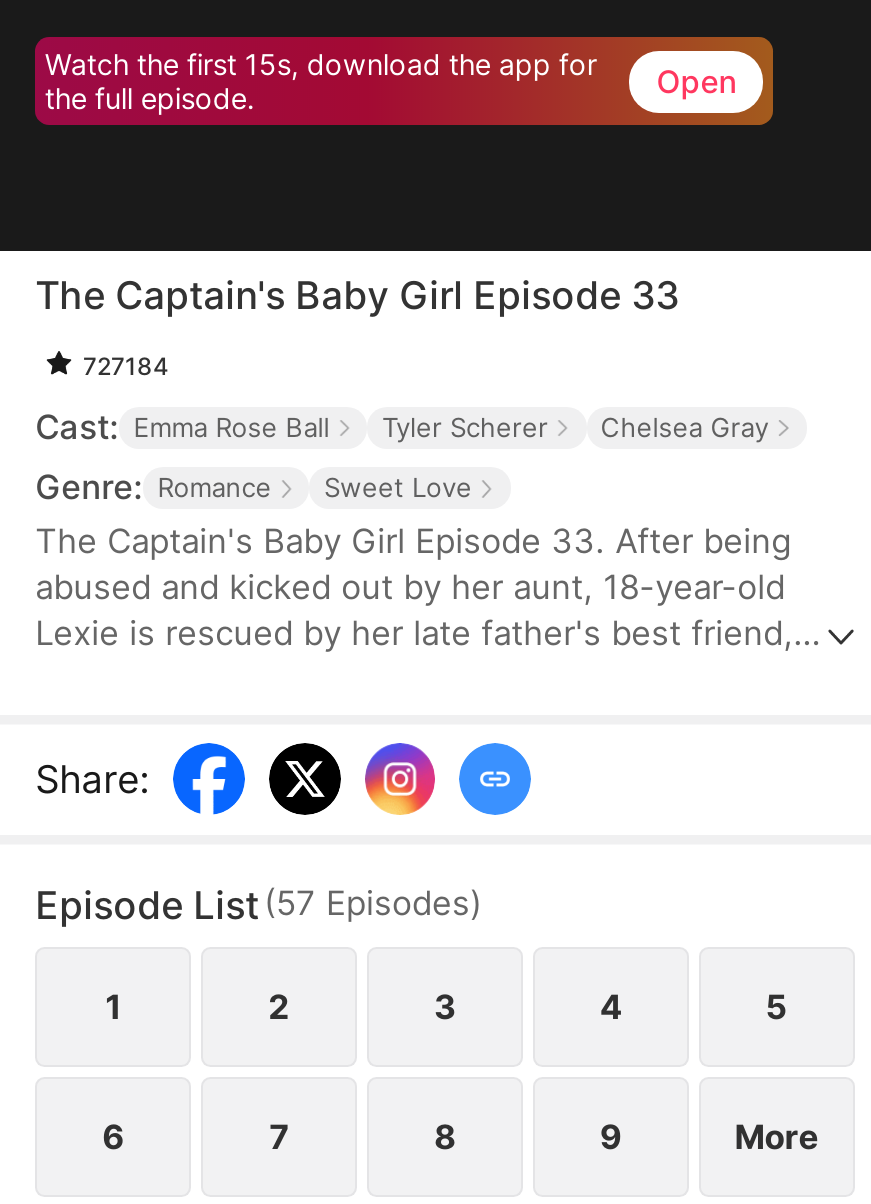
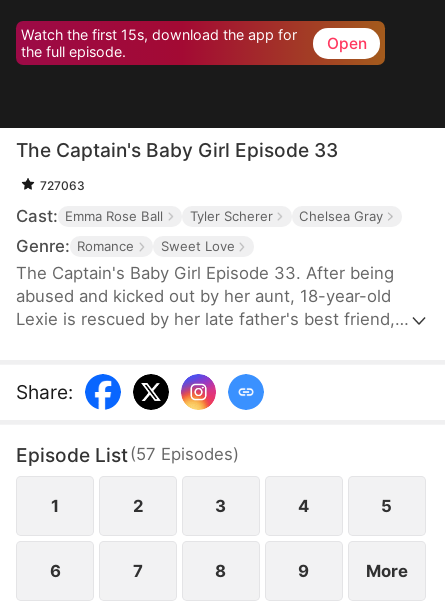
- 727184
+ 727063
